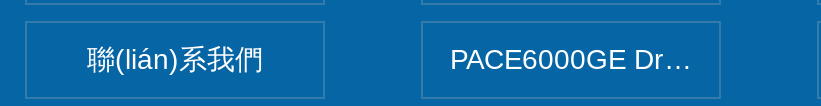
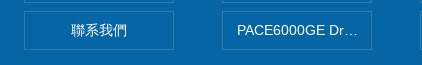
- 聯(lián)系我們
+ 聯系我們
